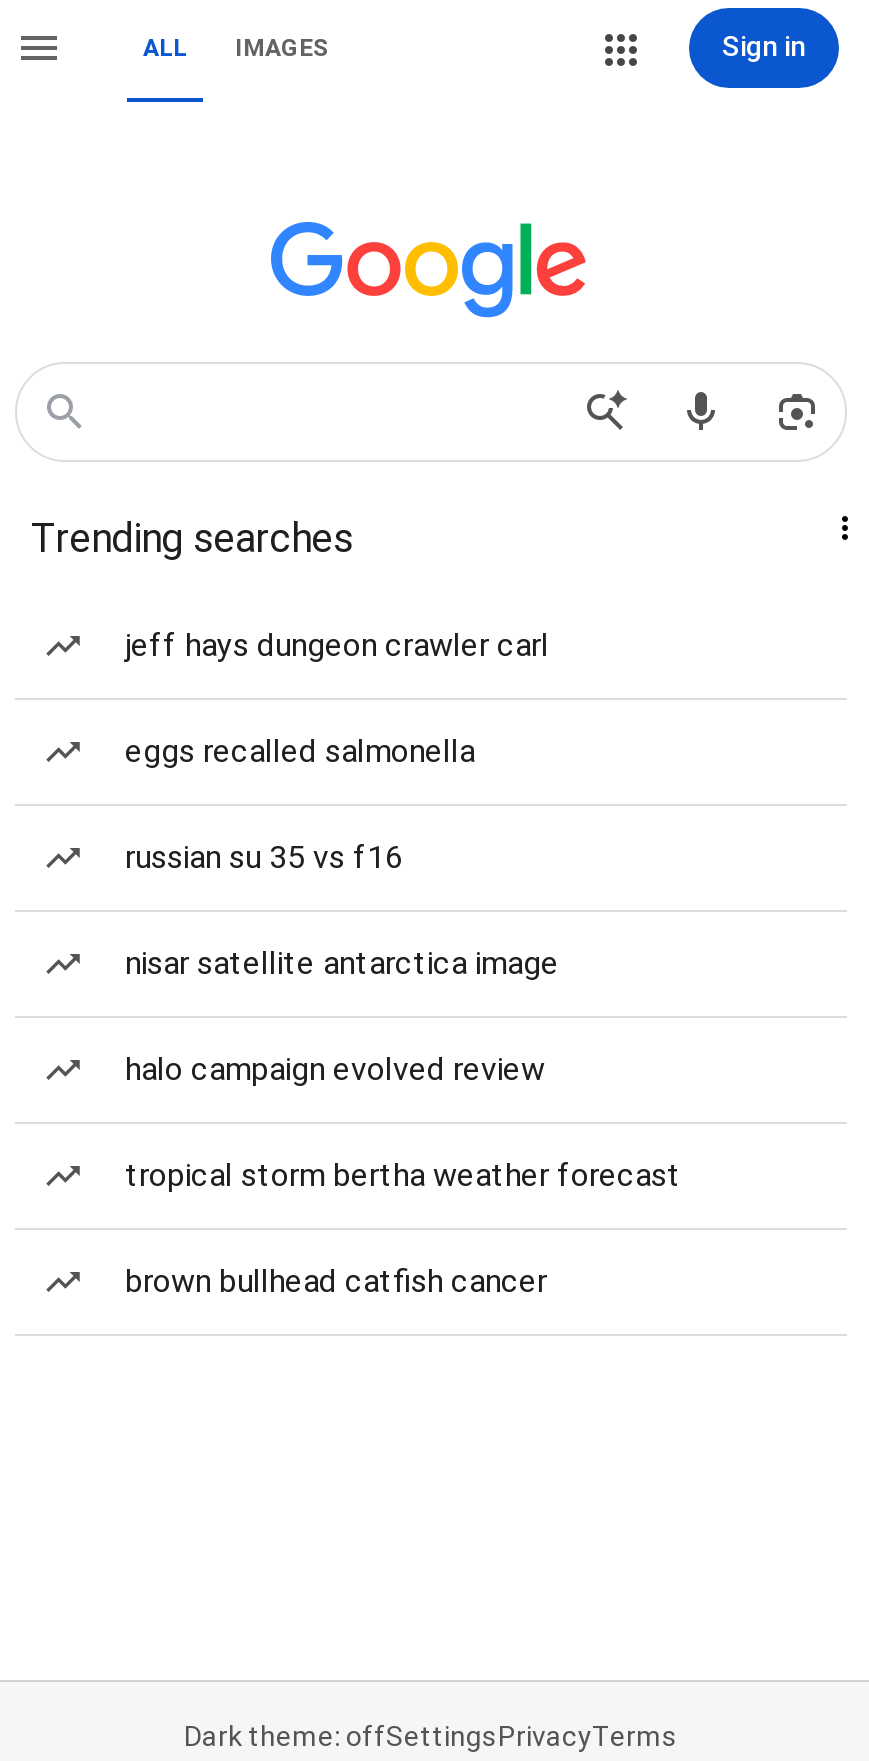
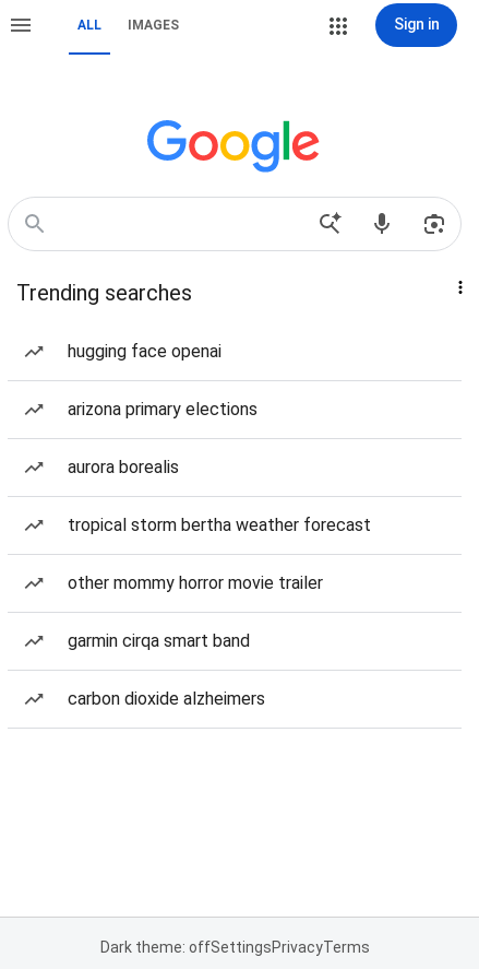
- jeff hays dungeon crawler carl
- eggs recalled salmonella
- russian su 35 vs f16
- nisar satellite antarctica image
- halo campaign evolved review
+ hugging face openai
+ arizona primary elections
+ aurora borealis

moved up: tropical storm bertha weather forecast

- brown bullhead catfish cancer
+ other mommy horror movie trailer
+ garmin cirqa smart band
+ carbon dioxide alzheimers
